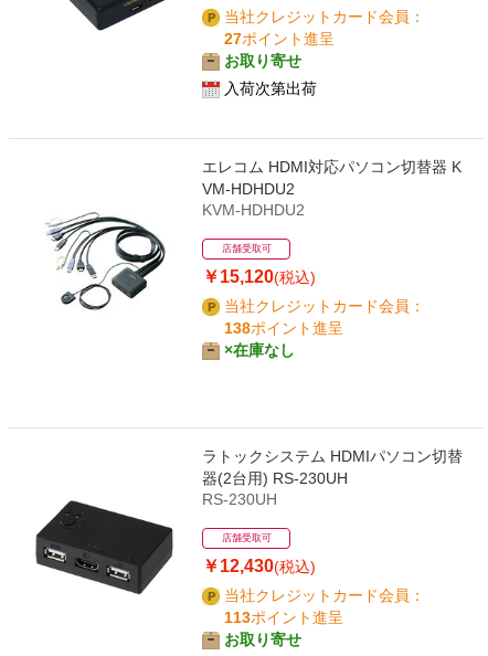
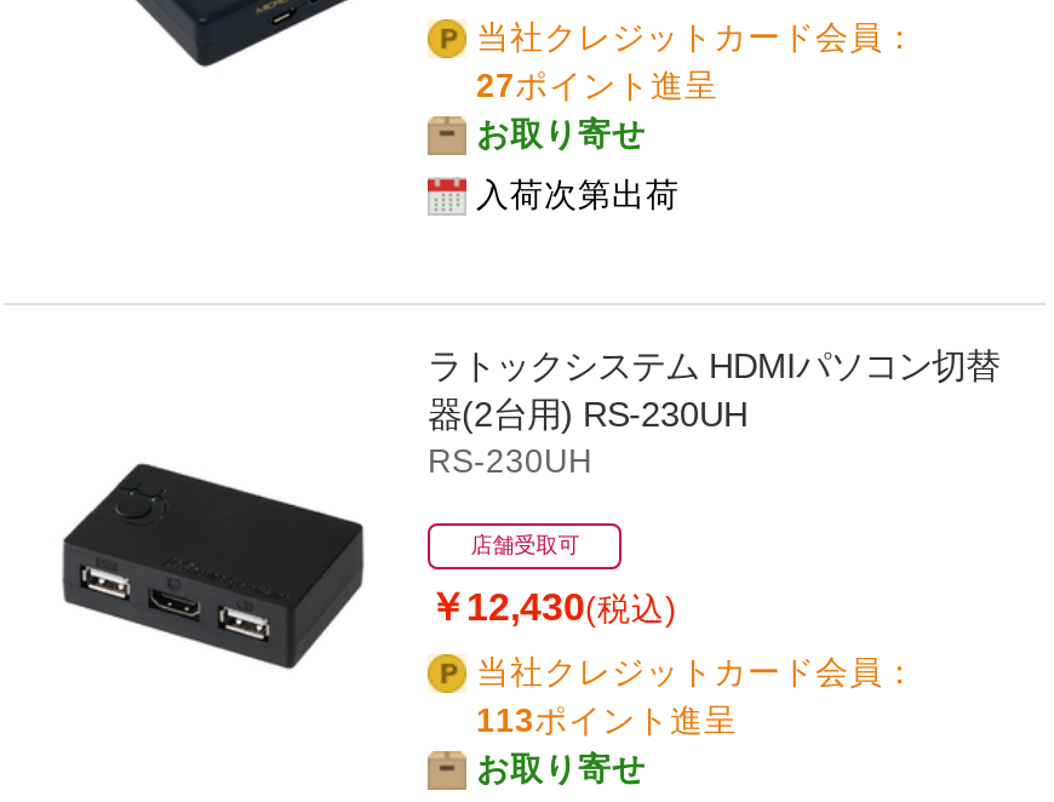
- [image]
- エレコム HDMI対応パソコン切替器 K
- VM-HDHDU2
- KVM-HDHDU2
- 店舗受取可
- ￥15,120(税込)
- 当社クレジットカード会員：
- 138ポイント進呈
- ×在庫なし
